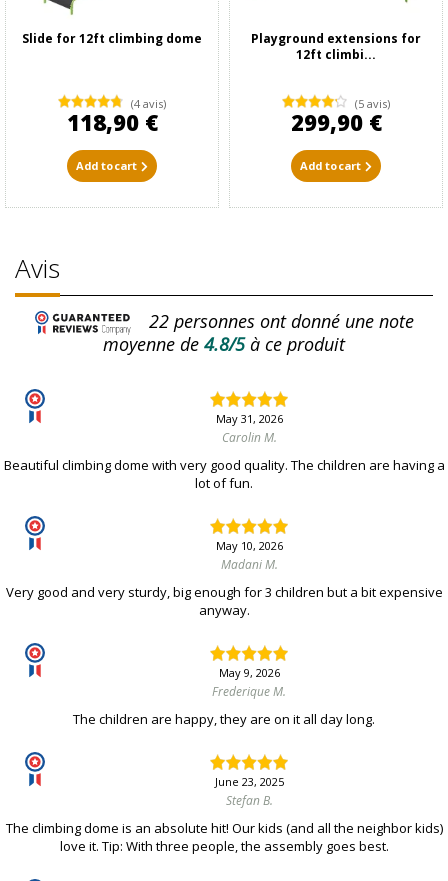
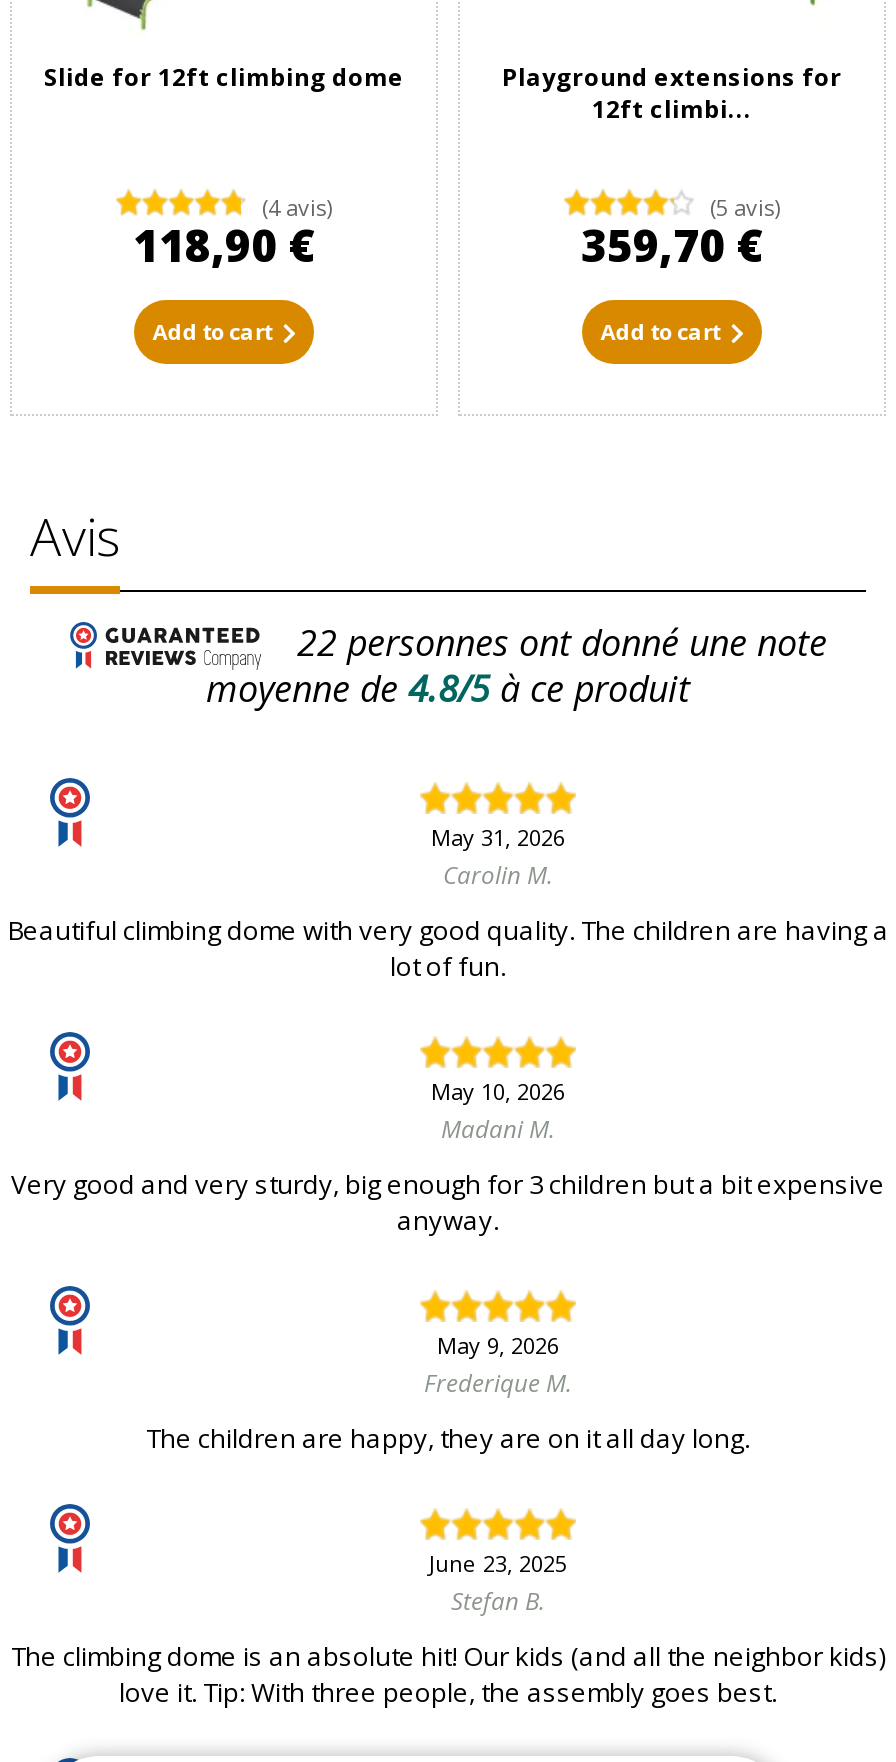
- 299,90 €
+ 359,70 €
